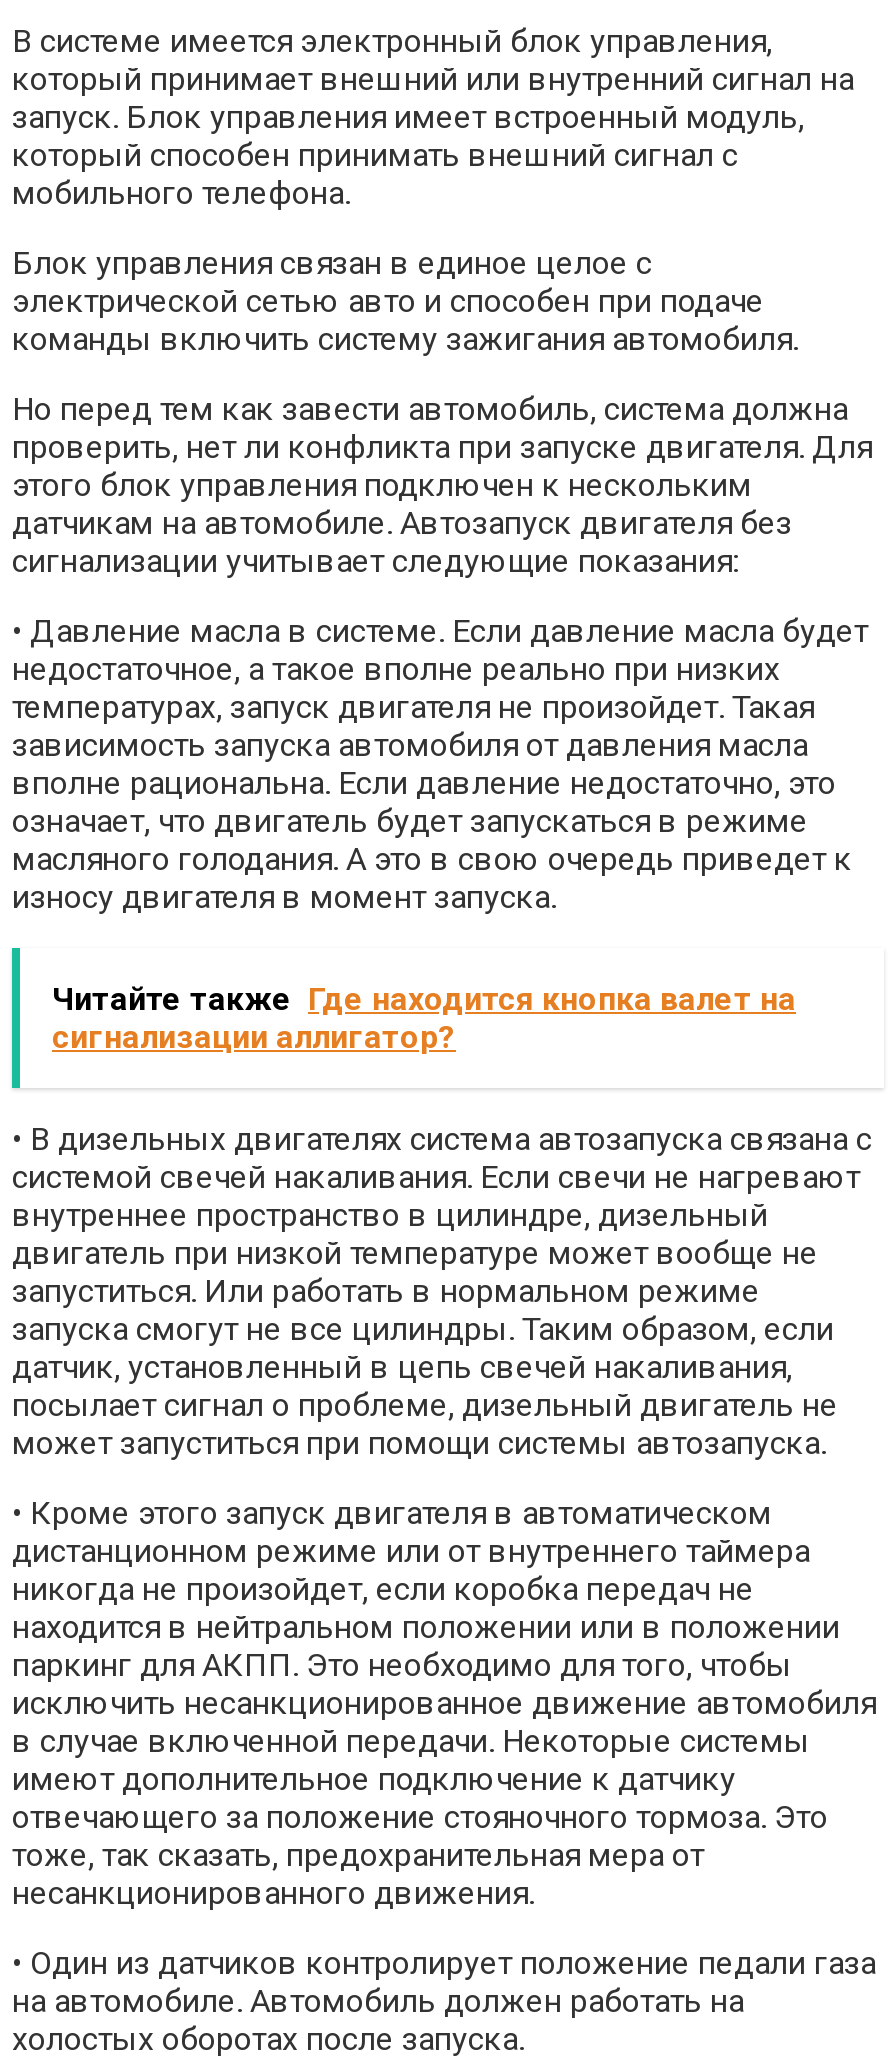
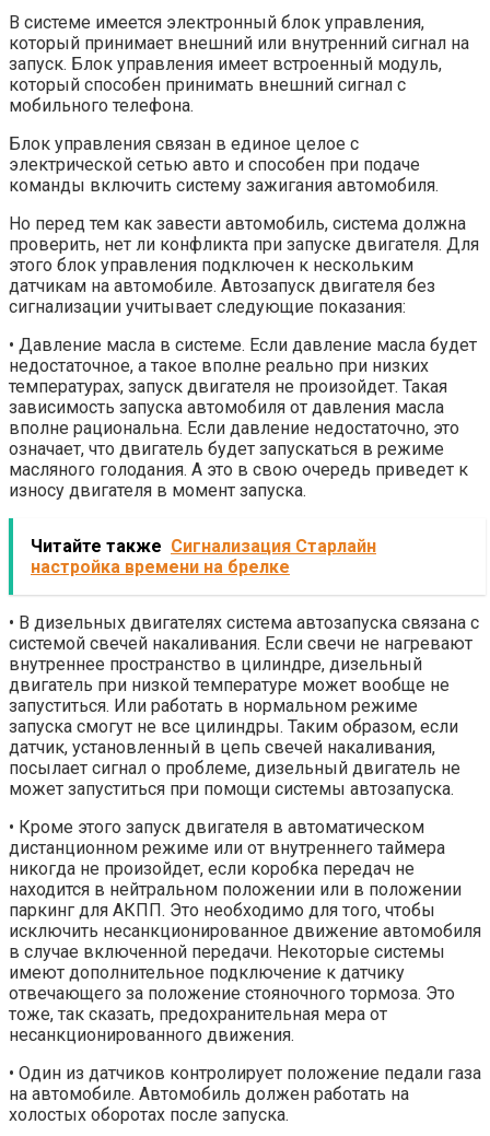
- Читайте также Где находится кнопка валет на
- сигнализации аллигатор?
+ Читайте также Сигнализация Старлайн
+ настройка времени на брелке
